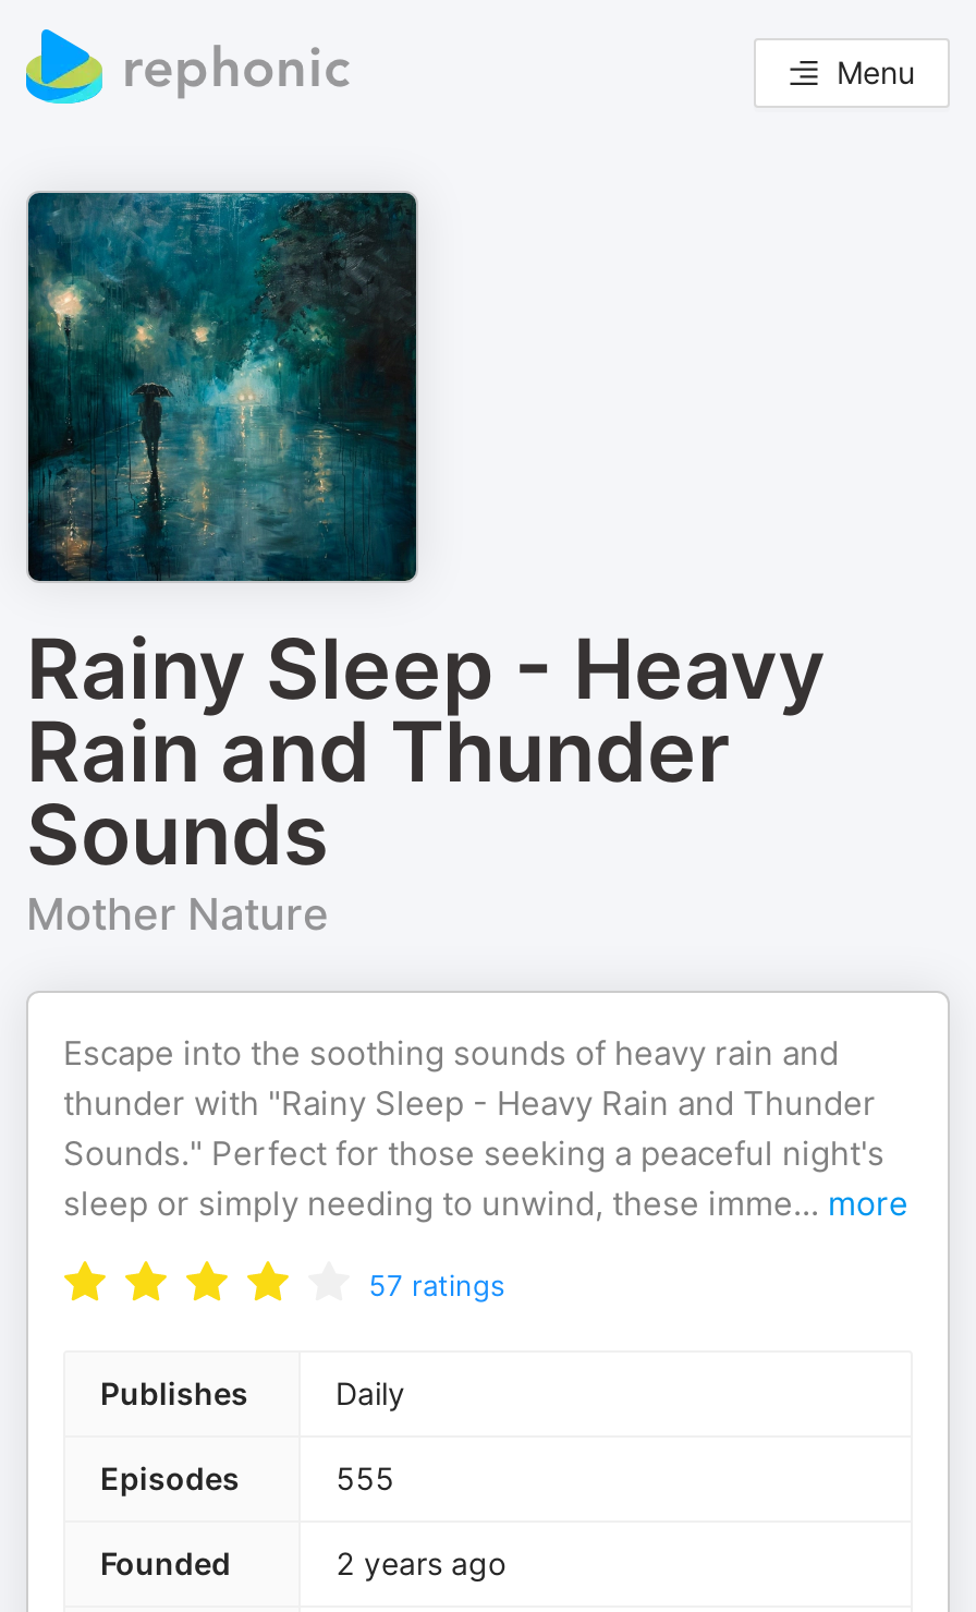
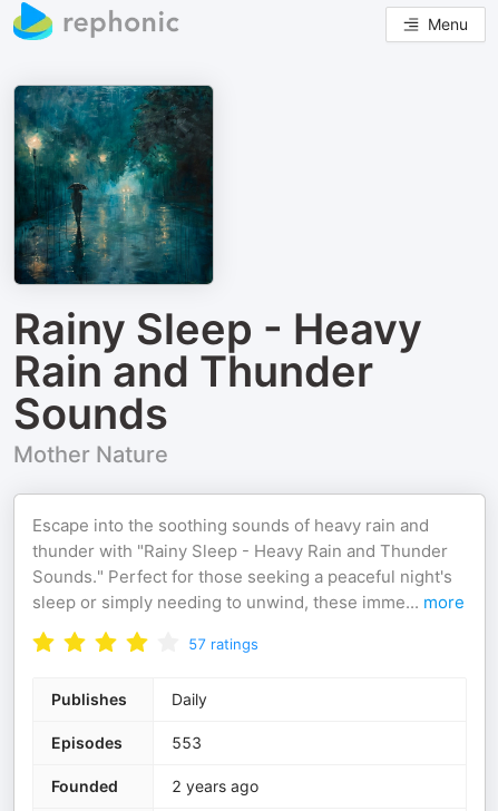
- 555
+ 553
